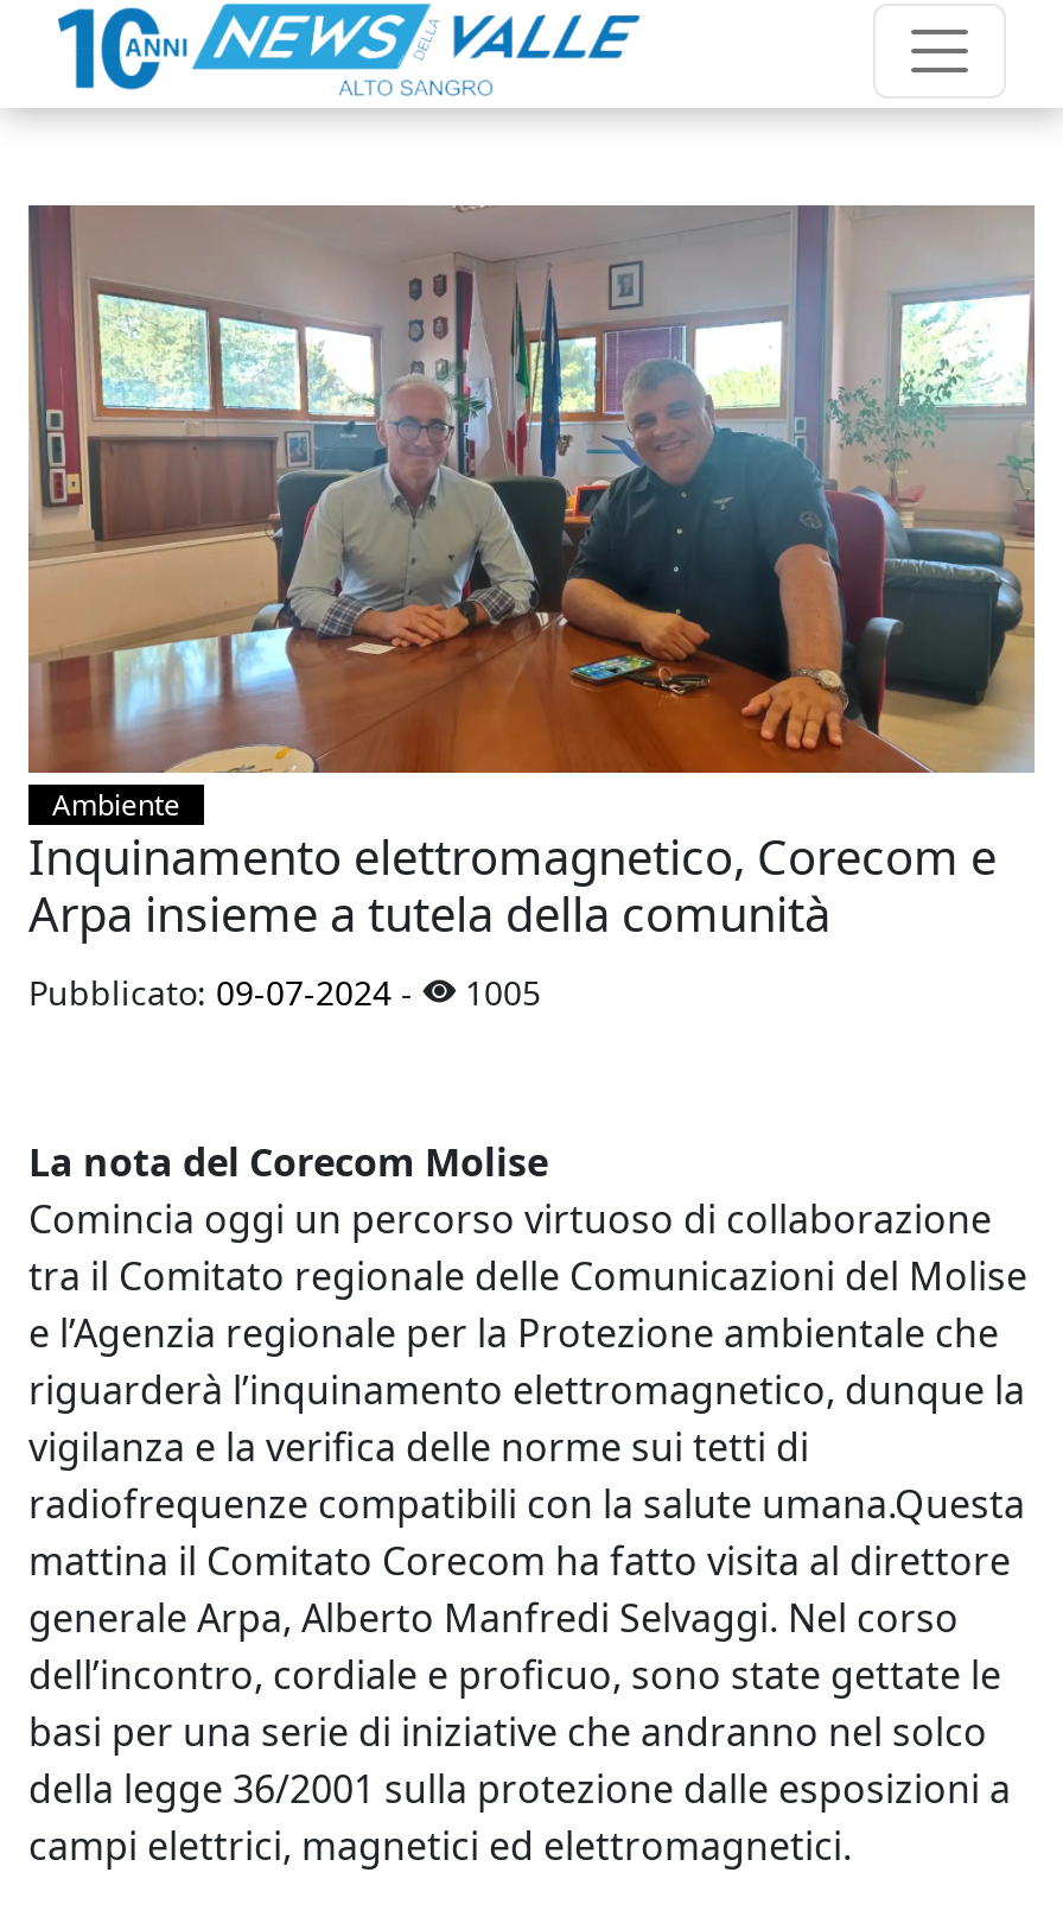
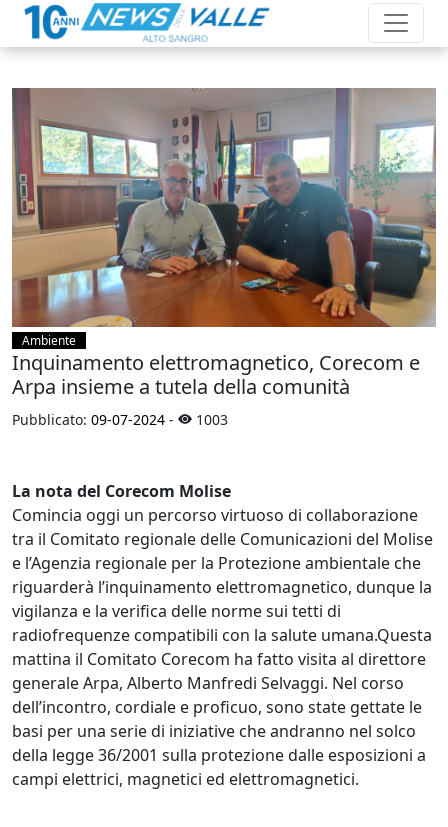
- Pubblicato: 09-07-2024 - 1005
+ Pubblicato: 09-07-2024 - 1003
